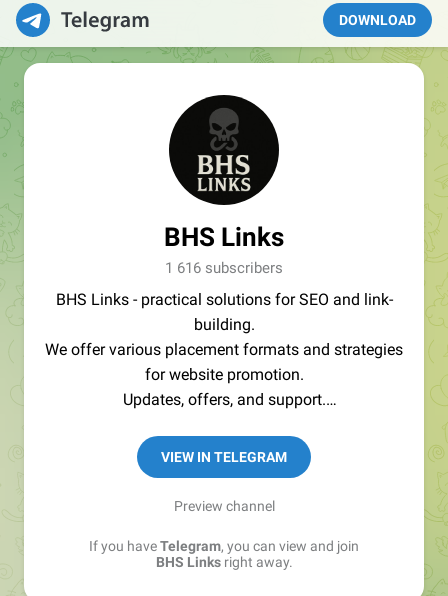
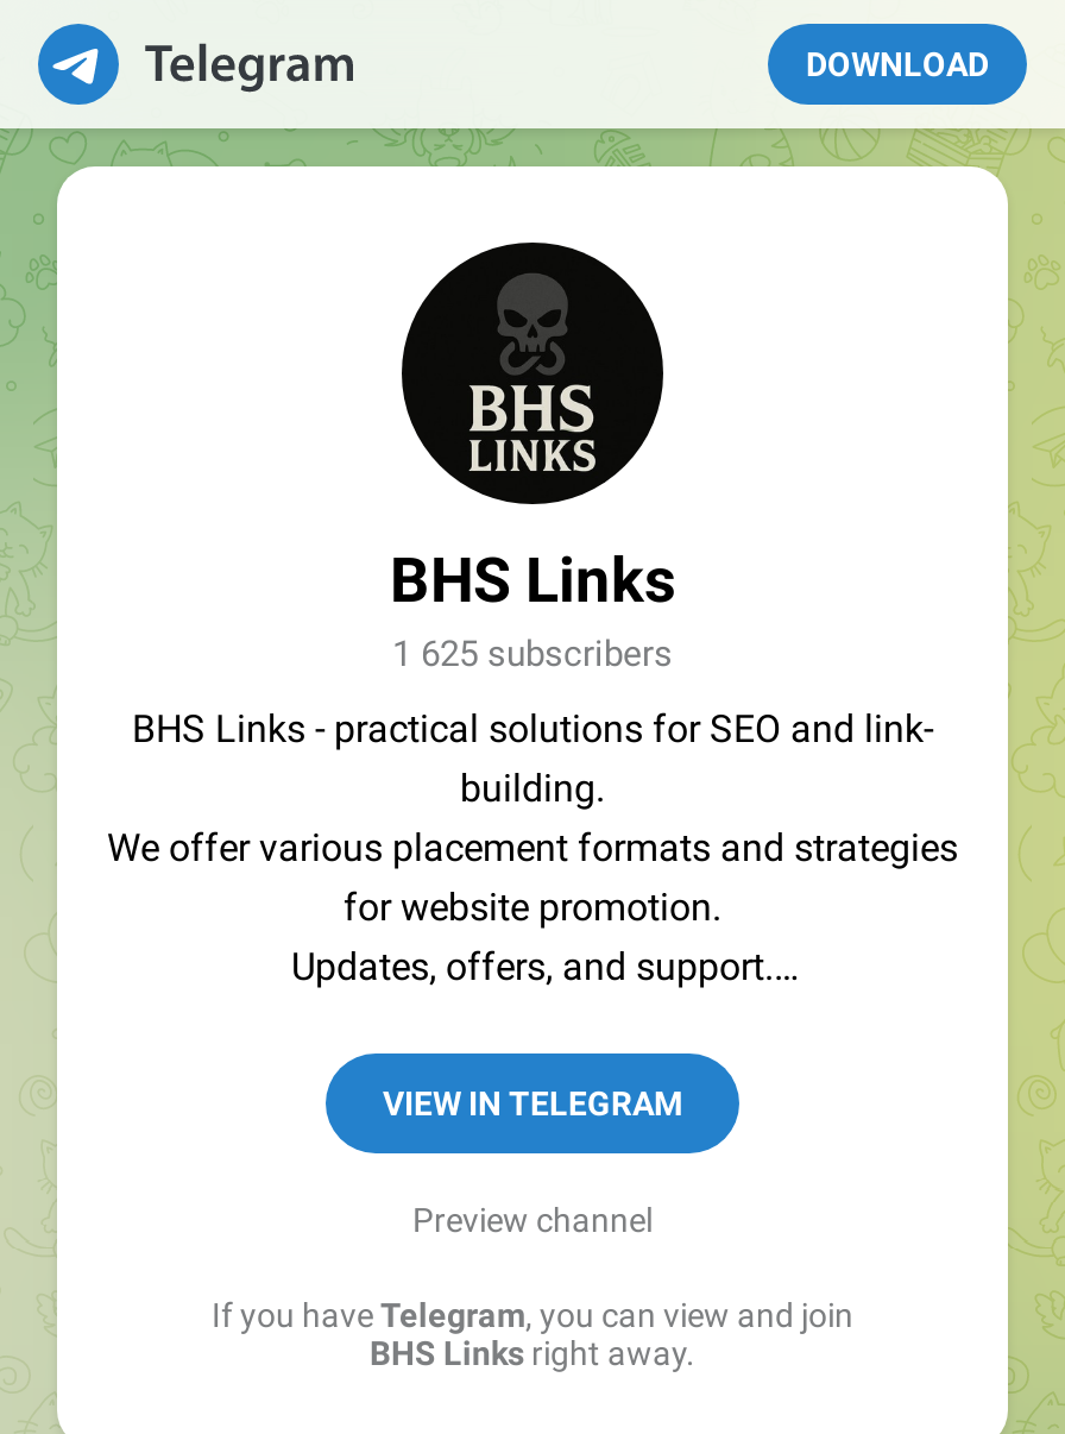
- 1 616 subscribers
+ 1 625 subscribers
